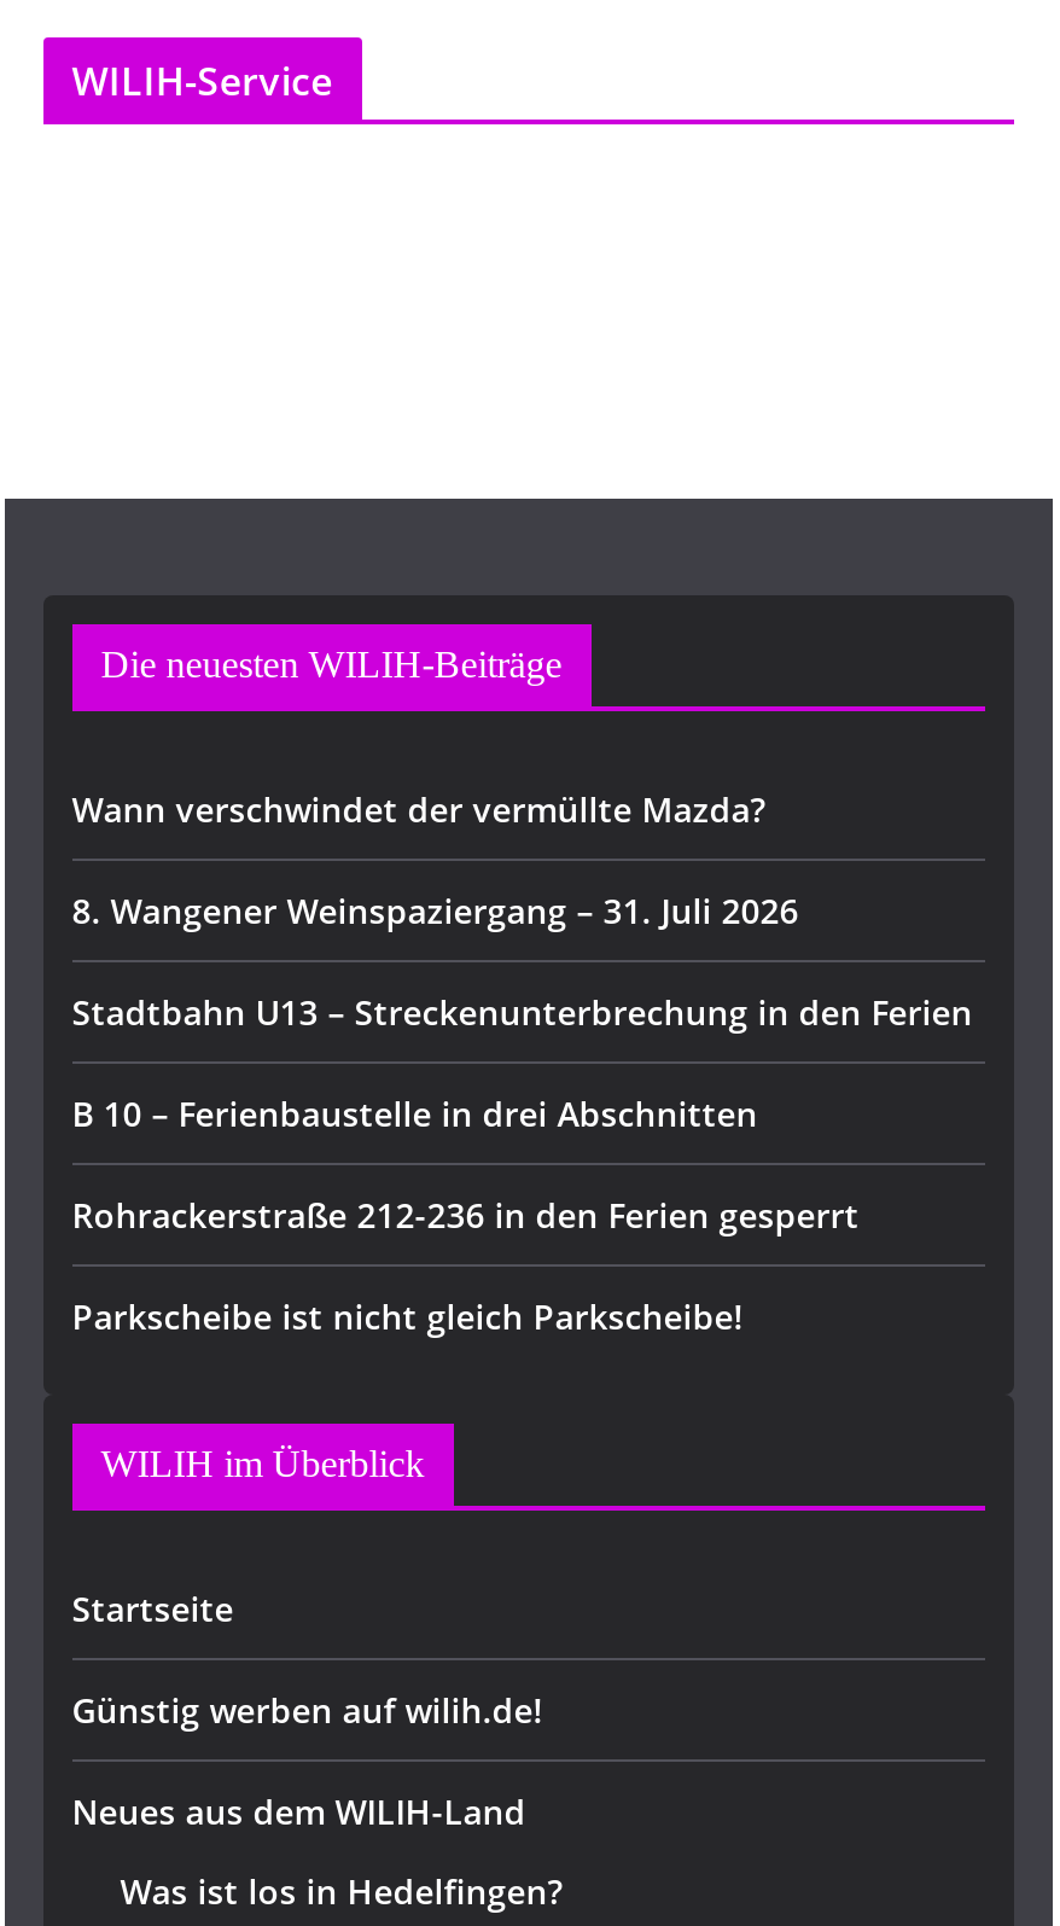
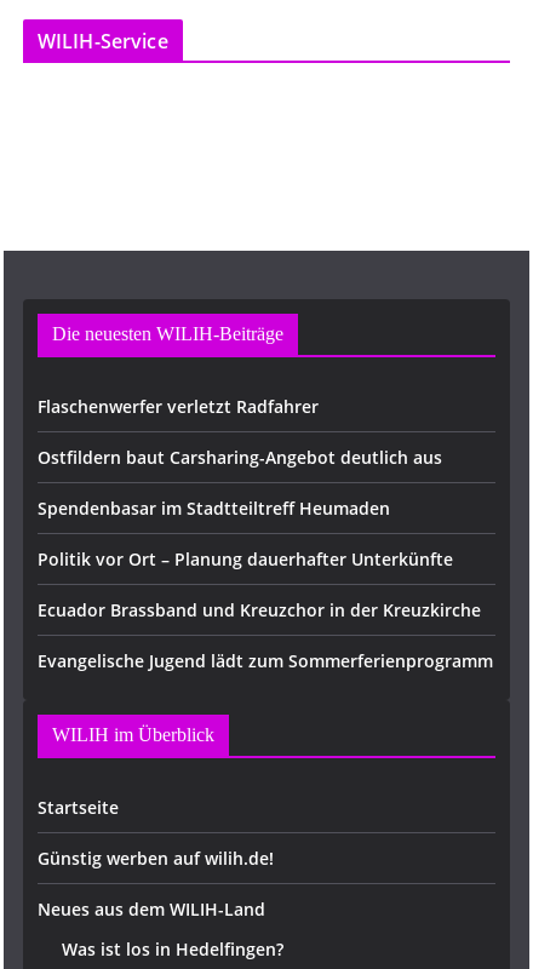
- Wann verschwindet der vermüllte Mazda?
+ Flaschenwerfer verletzt Radfahrer

- 8. Wangener Weinspaziergang – 31. Juli 2026
+ Ostfildern baut Carsharing-Angebot deutlich aus

- Stadtbahn U13 – Streckenunterbrechung in den Ferien
+ Spendenbasar im Stadtteiltreff Heumaden

- B 10 – Ferienbaustelle in drei Abschnitten
+ Politik vor Ort – Planung dauerhafter Unterkünfte

- Rohrackerstraße 212-236 in den Ferien gesperrt
+ Ecuador Brassband und Kreuzchor in der Kreuzkirche

- Parkscheibe ist nicht gleich Parkscheibe!
+ Evangelische Jugend lädt zum Sommerferienprogramm
